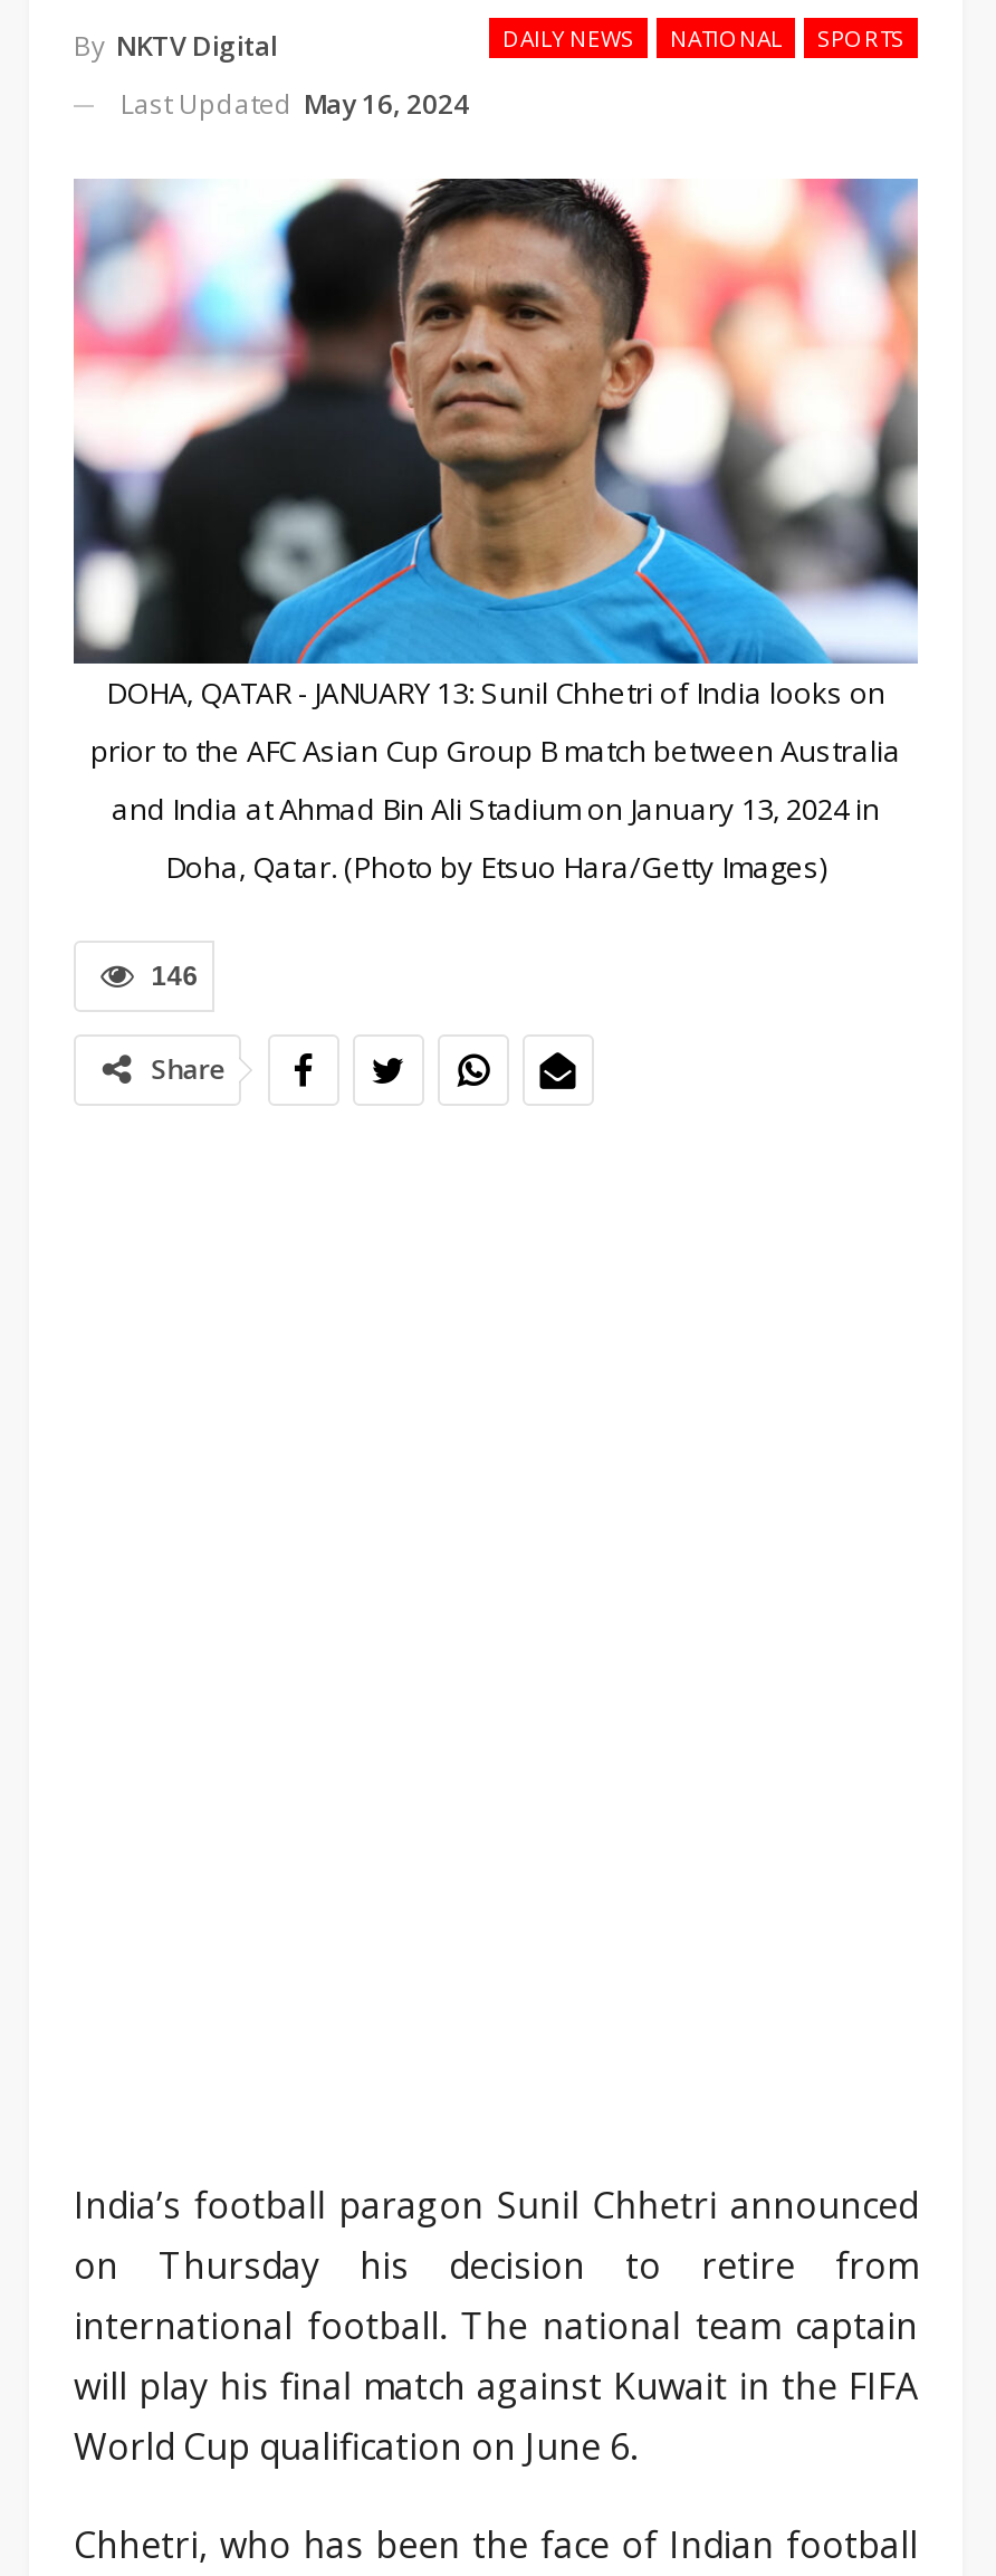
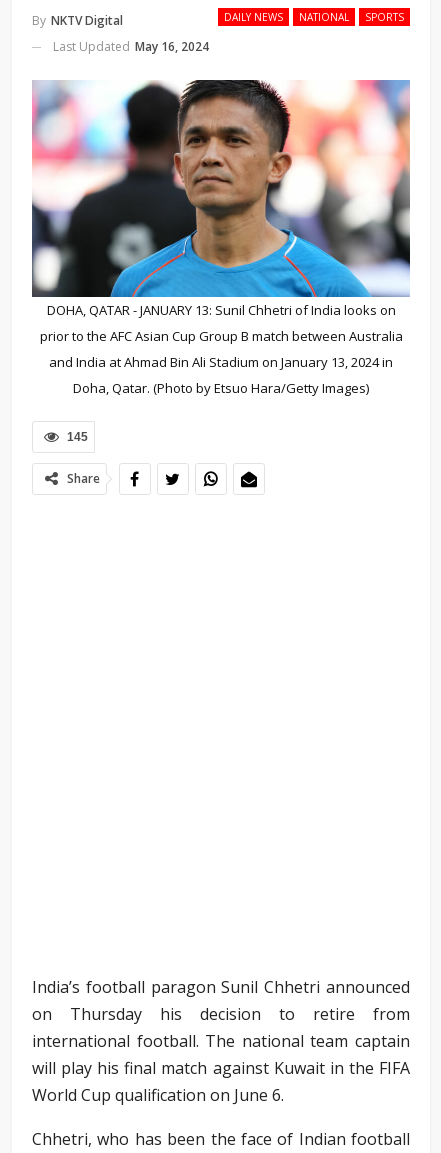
- 146
+ 145
